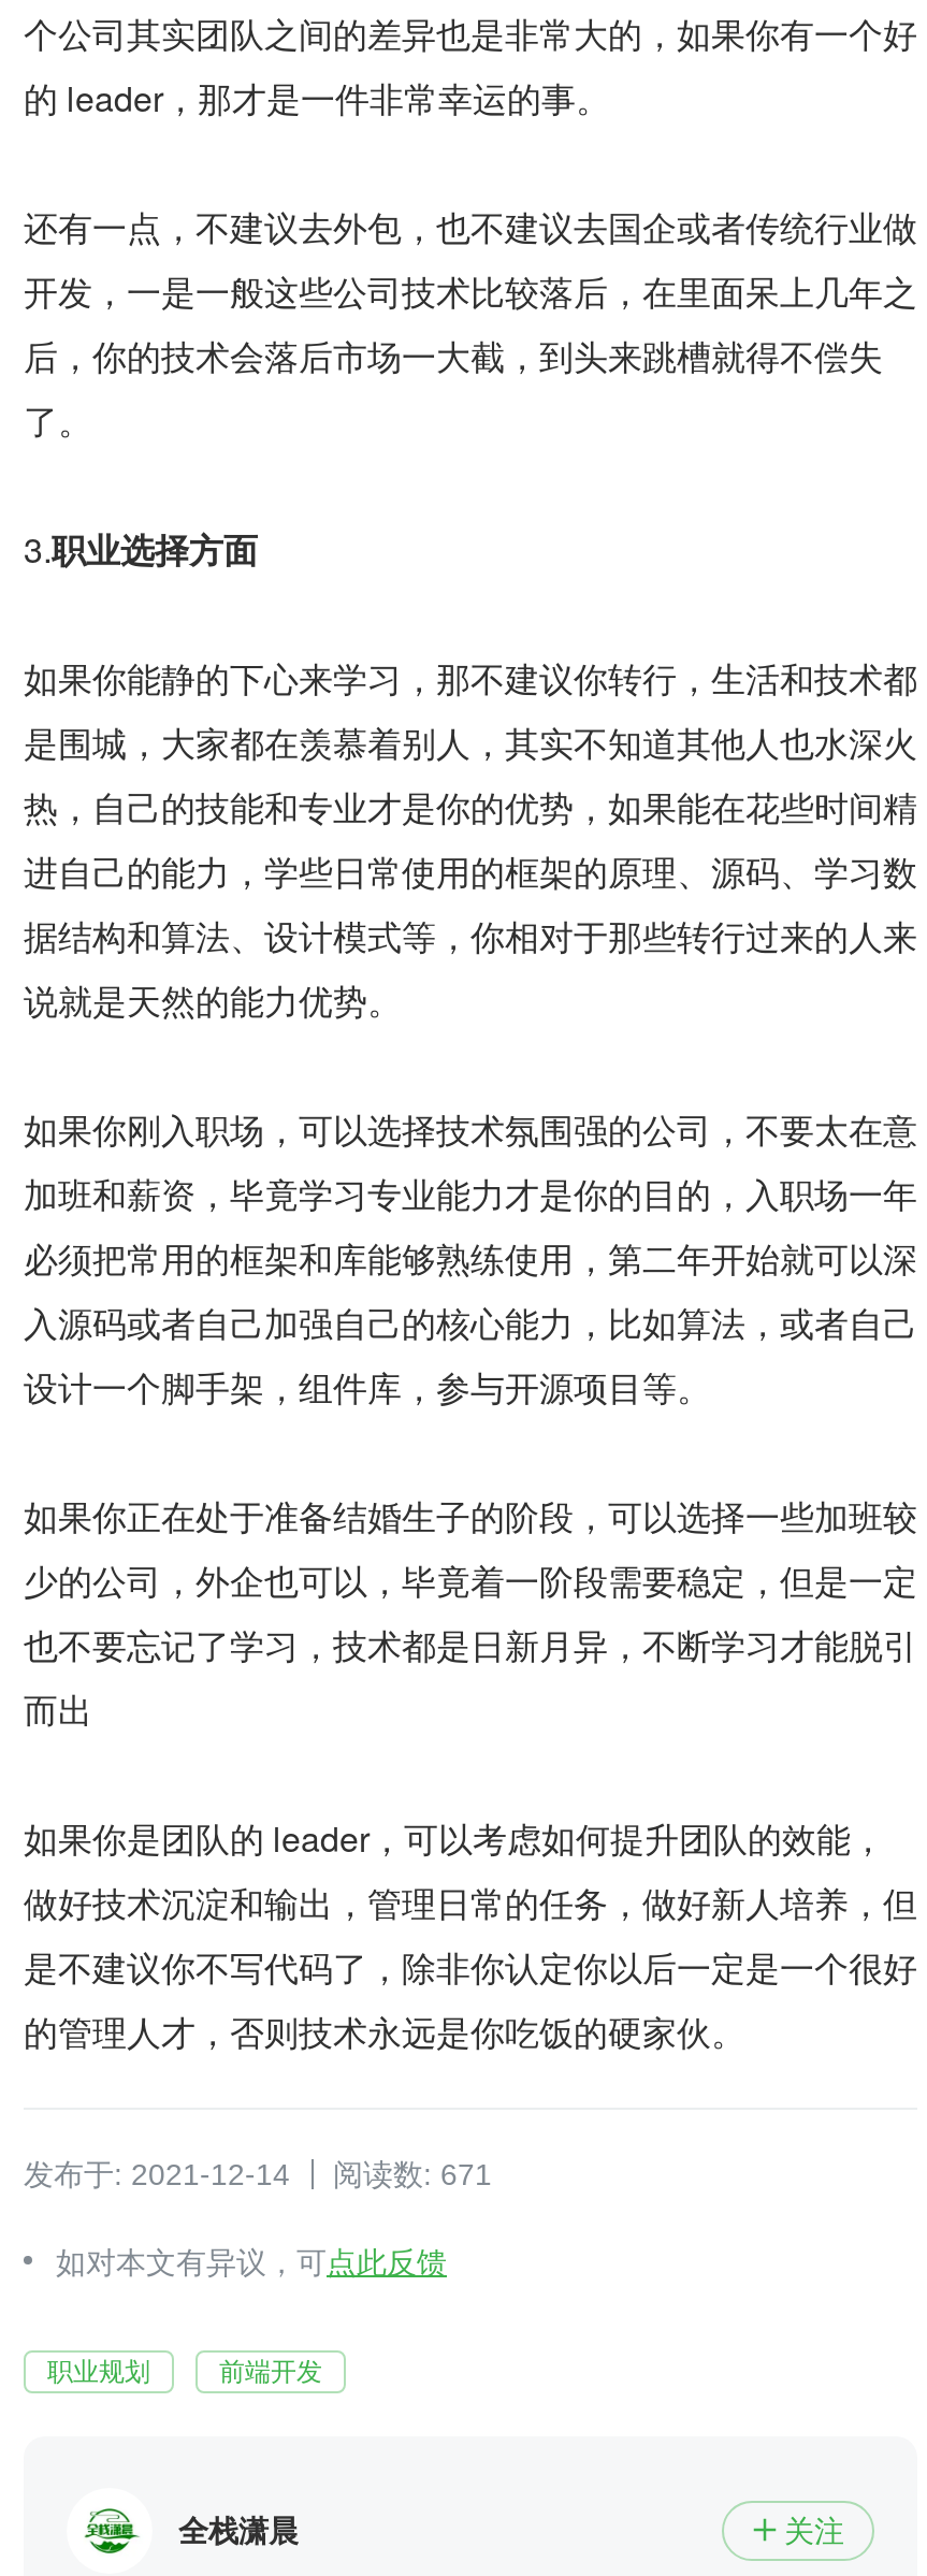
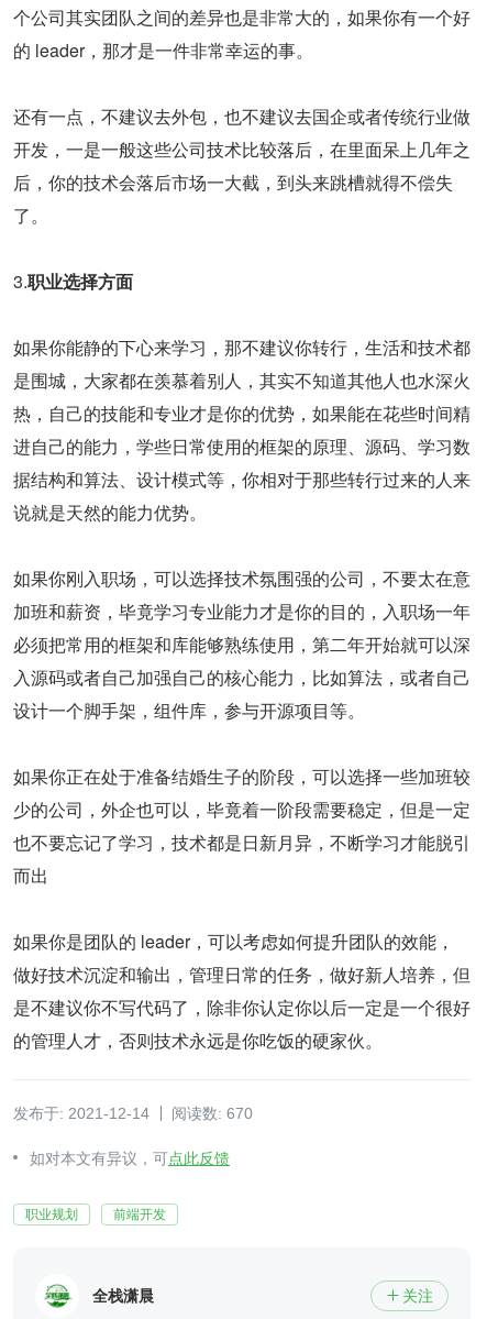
- 发布于: 2021-12-14 阅读数: 671
+ 发布于: 2021-12-14 阅读数: 670
